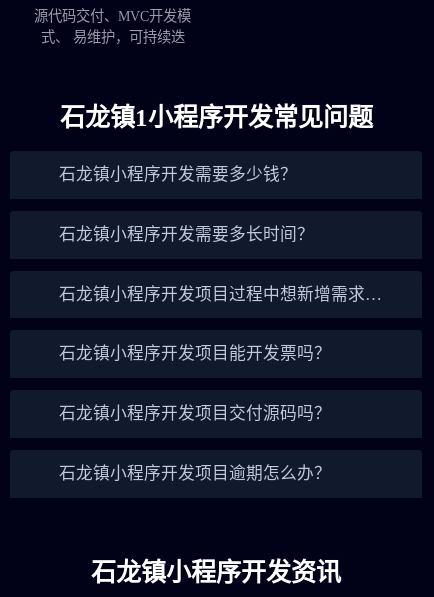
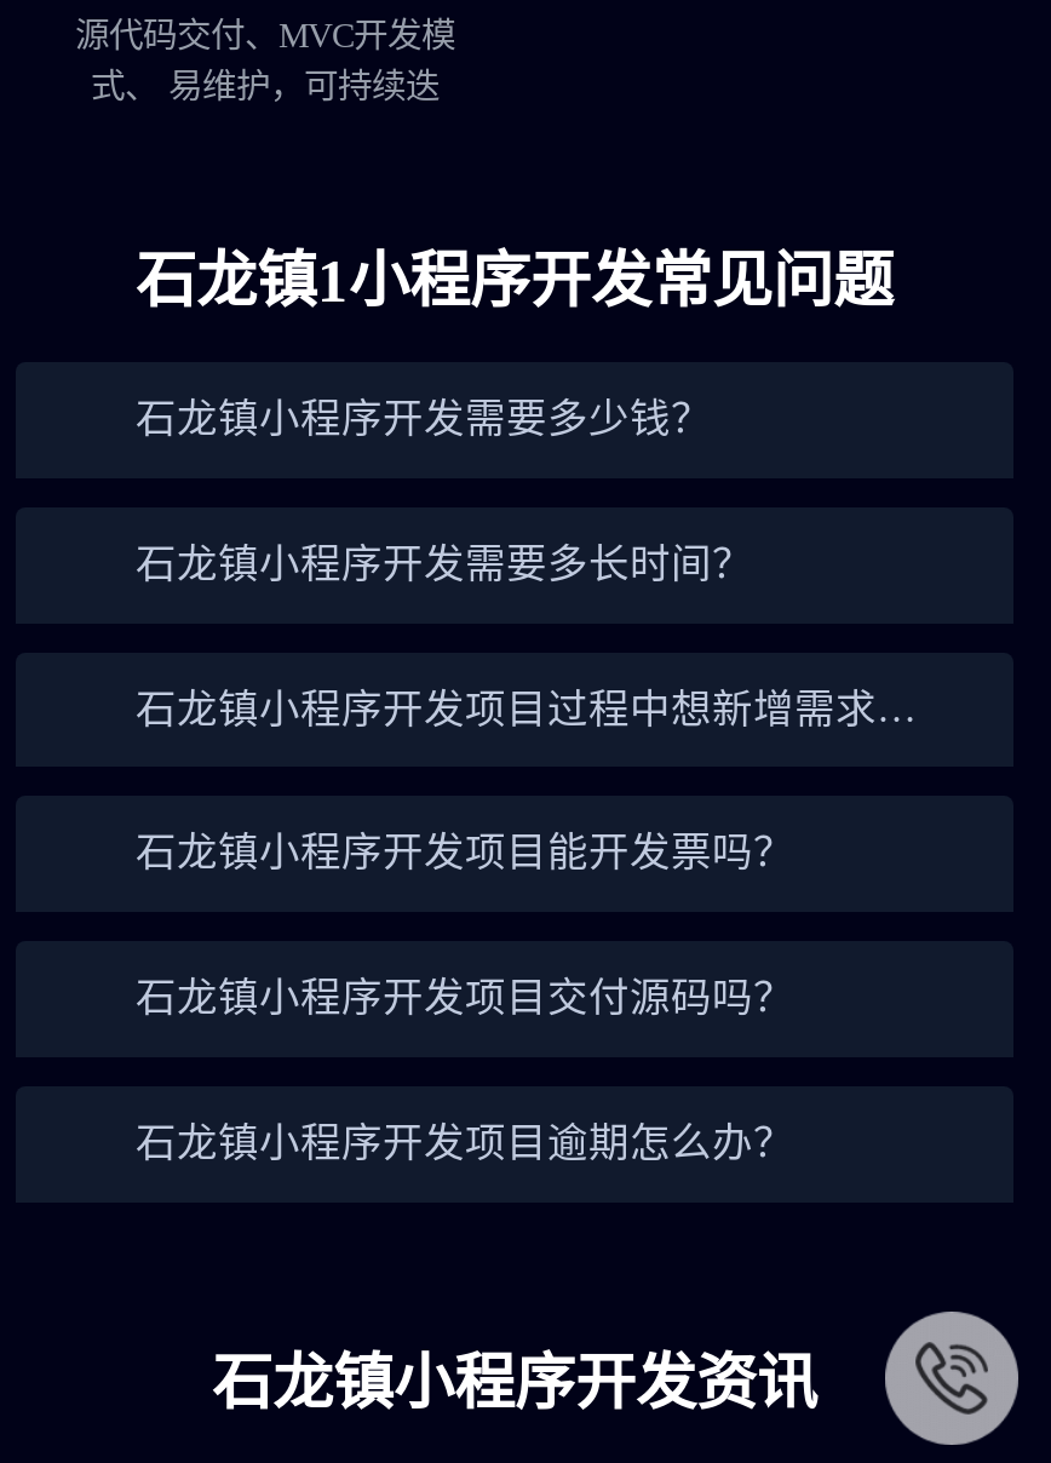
+ [image]
